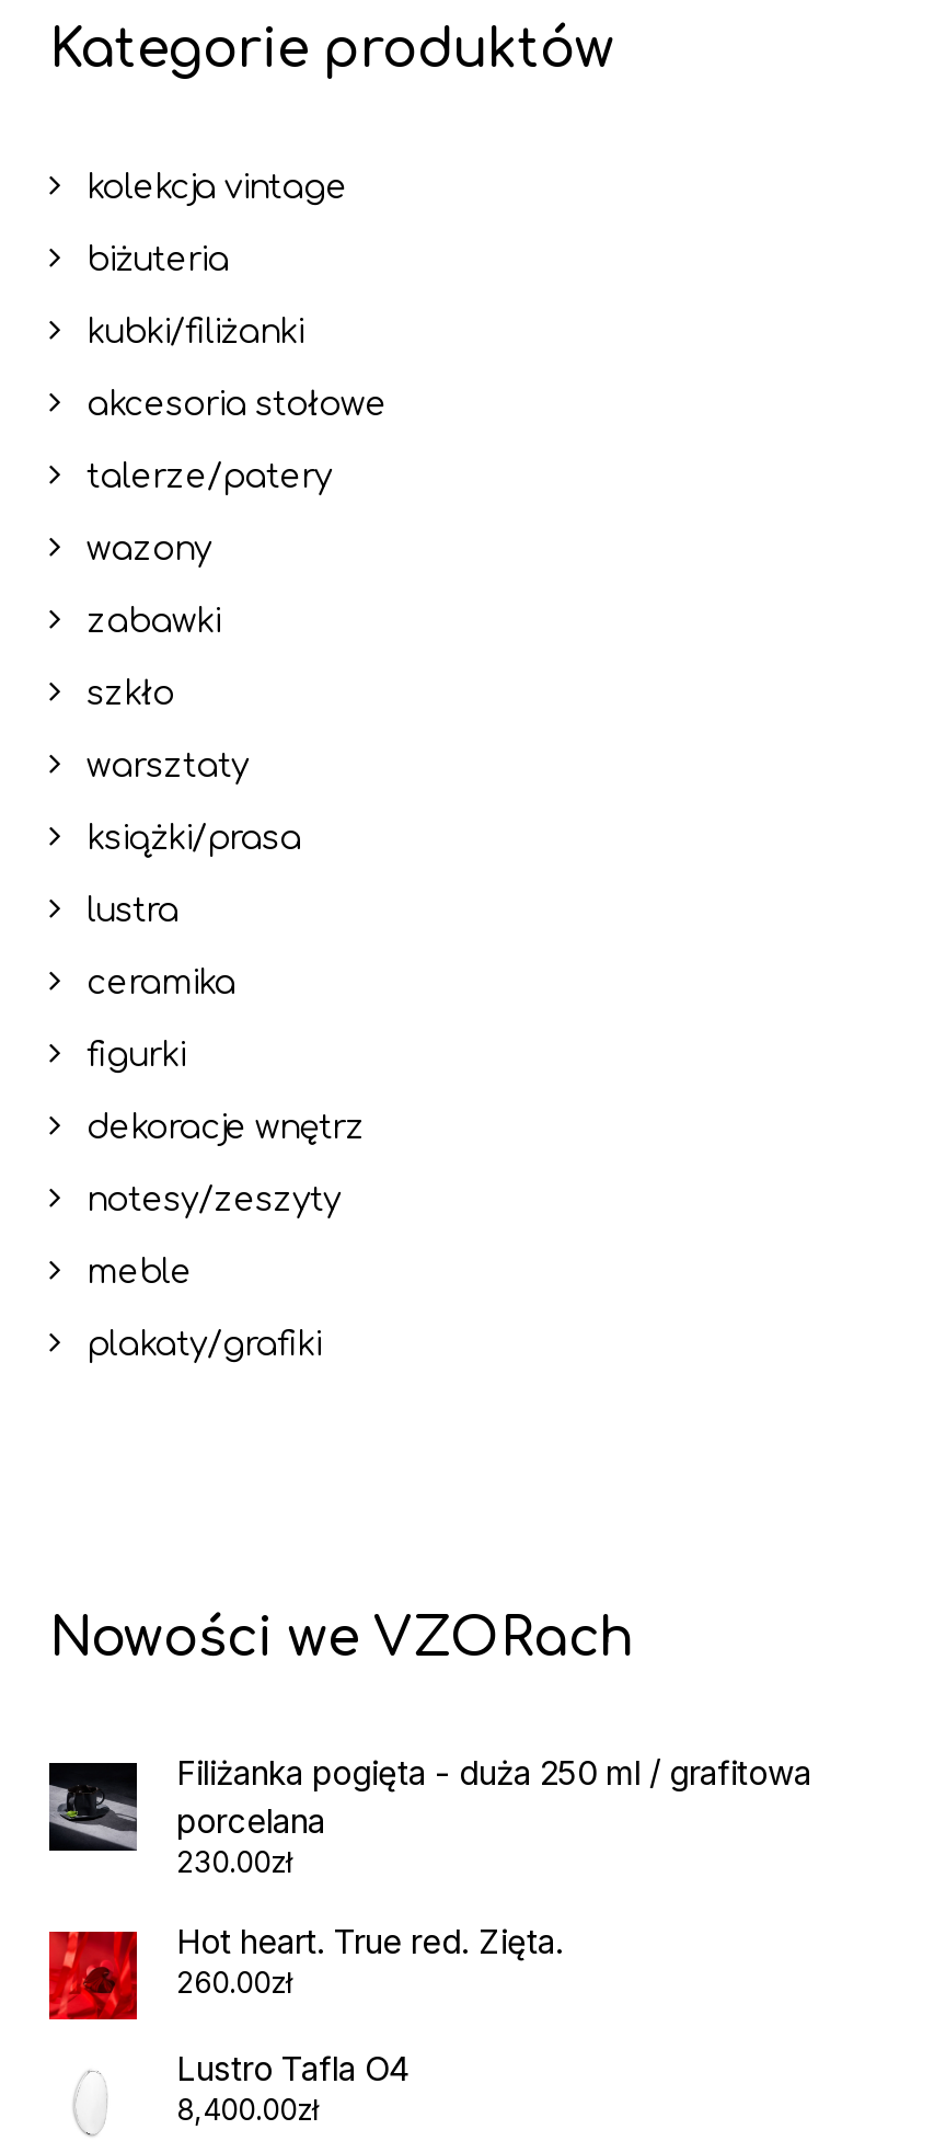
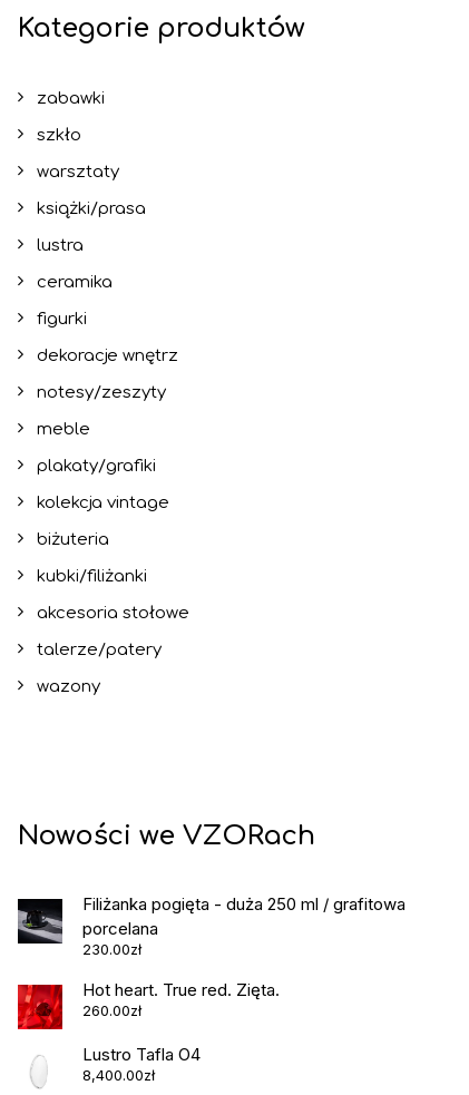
moved down: kolekcja vintage | biżuteria | kubki/filiżanki | akcesoria stołowe | talerze/patery | wazony

moved up: zabawki | szkło | warsztaty | ... | meble | plakaty/grafiki
